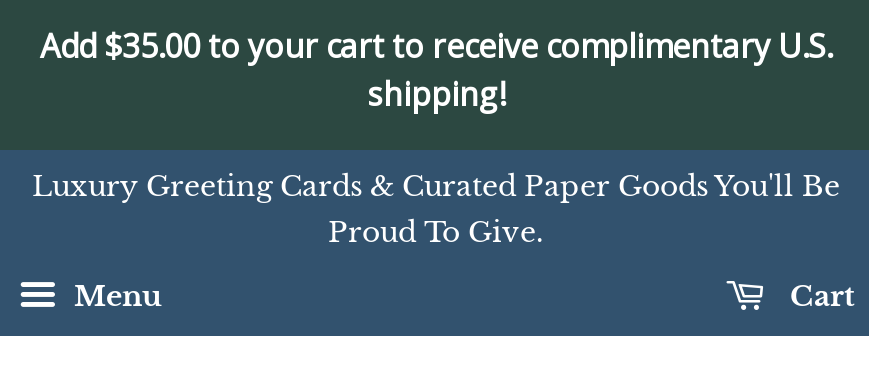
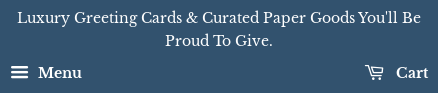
- Add $35.00 to your cart to receive complimentary U.S.
- shipping!
